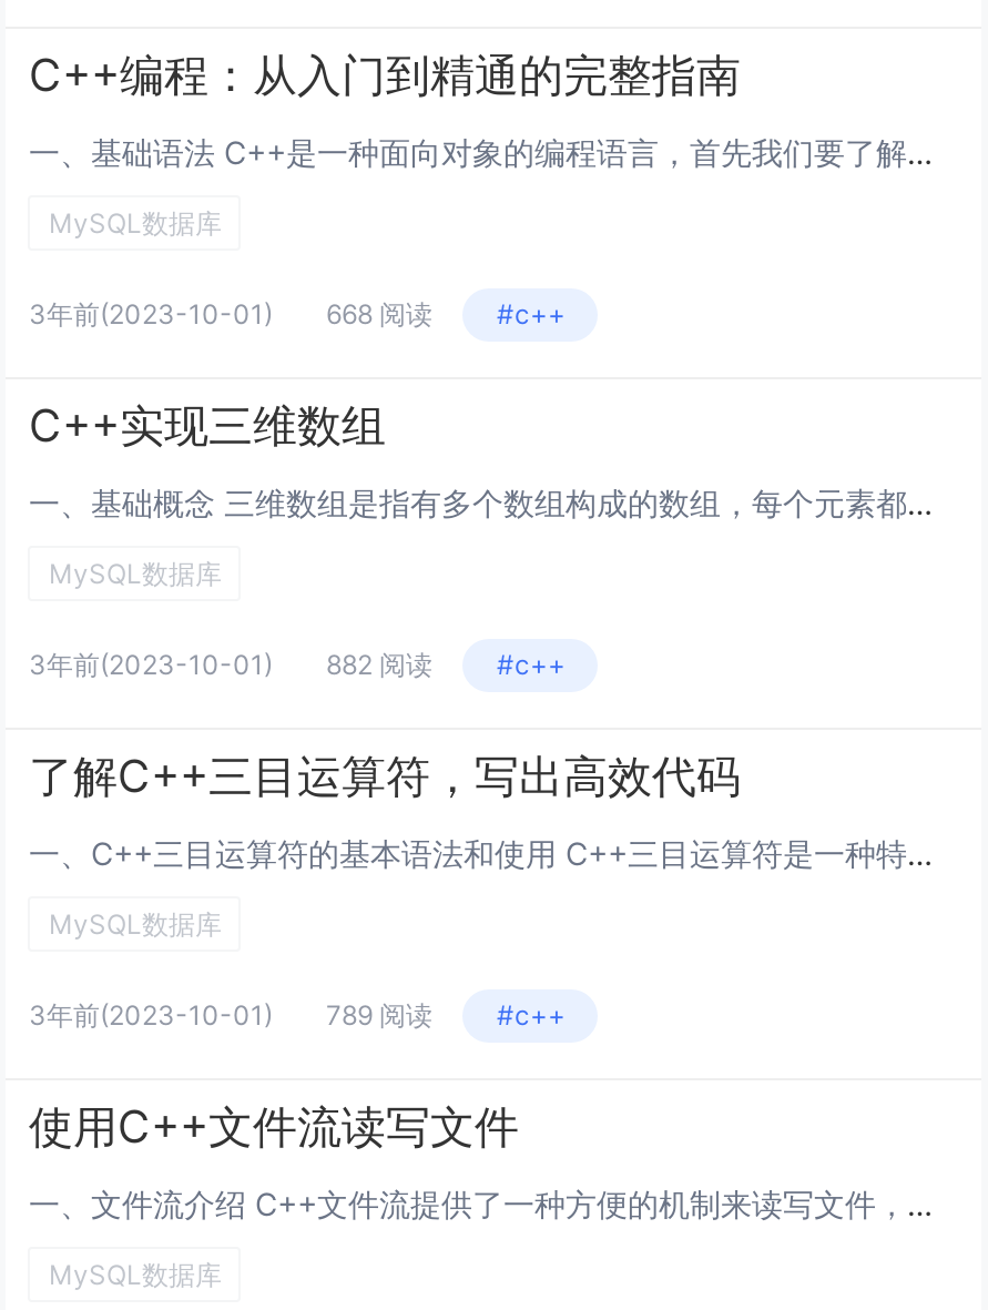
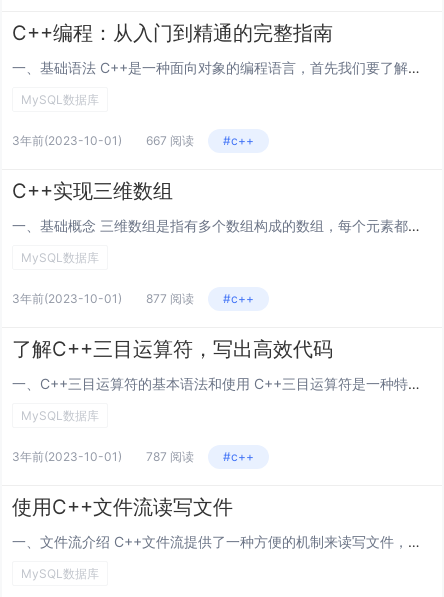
- 3年前(2023-10-01) 668 阅读 #c++
+ 3年前(2023-10-01) 667 阅读 #c++

- 3年前(2023-10-01) 882 阅读 #c++
+ 3年前(2023-10-01) 877 阅读 #c++

- 3年前(2023-10-01) 789 阅读 #c++
+ 3年前(2023-10-01) 787 阅读 #c++
